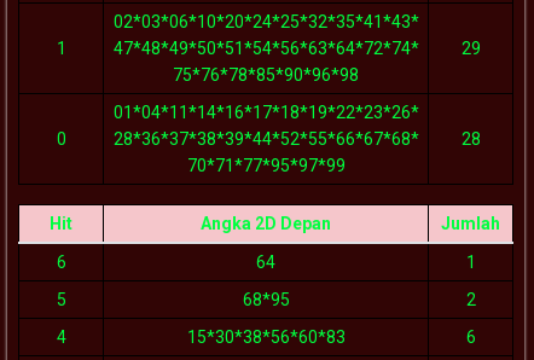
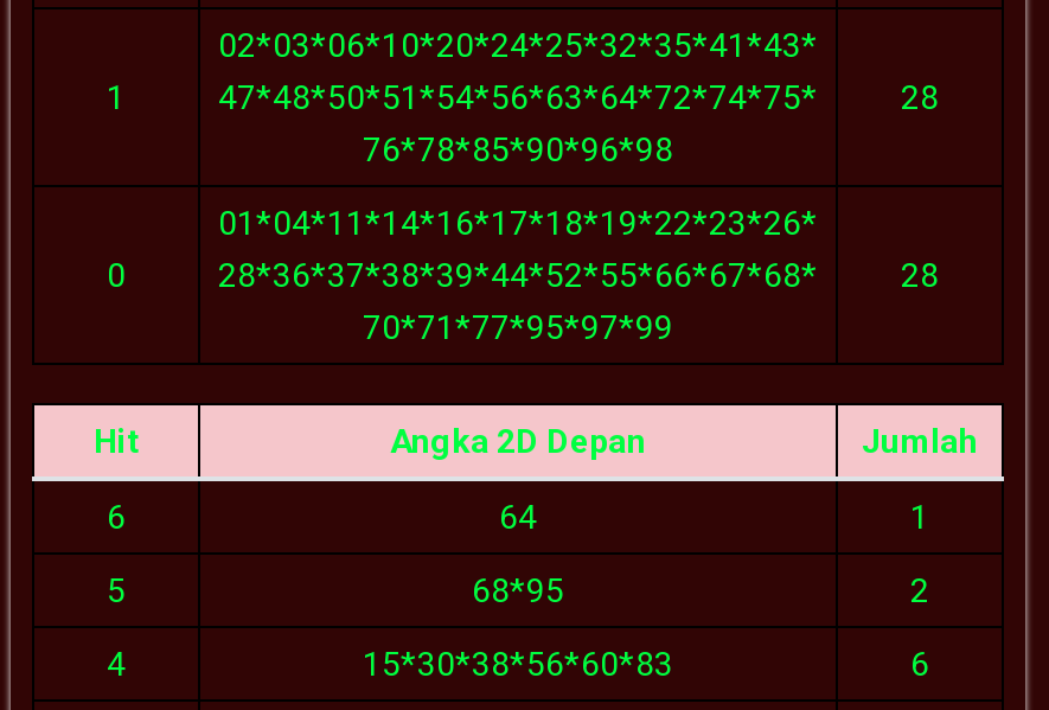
- 47*48*49*50*51*54*56*63*64*72*74*
+ 47*48*50*51*54*56*63*64*72*74*75*

- 29
+ 28

- 75*76*78*85*90*96*98
+ 76*78*85*90*96*98
